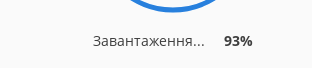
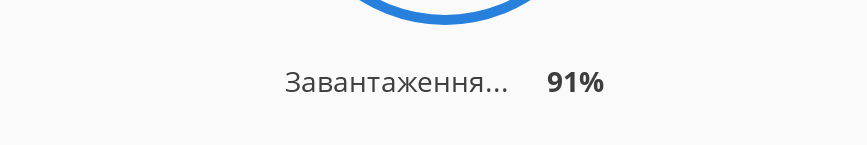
- Завантаження... 93%
+ Завантаження... 91%
